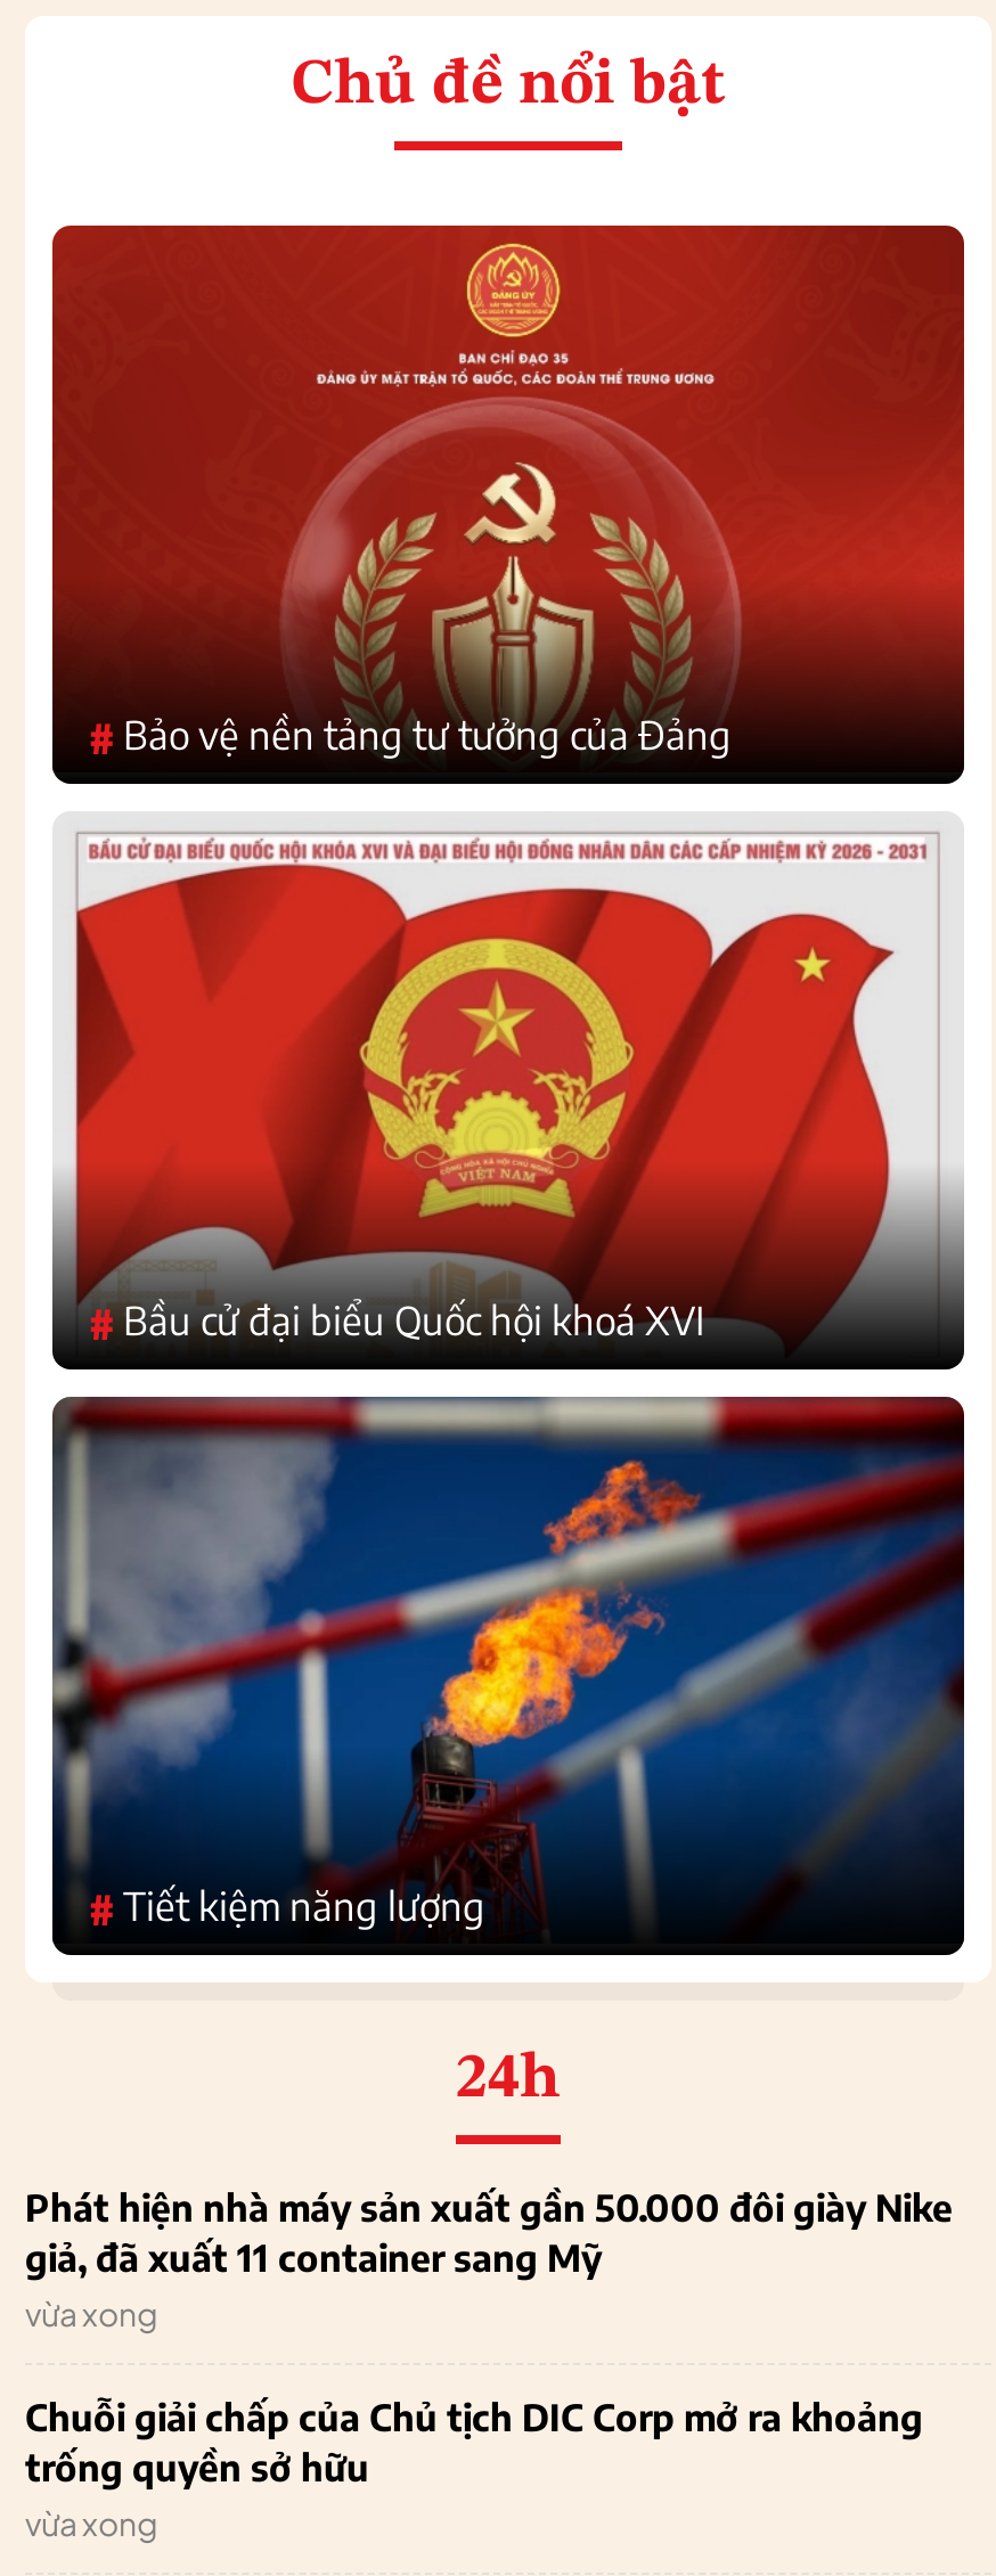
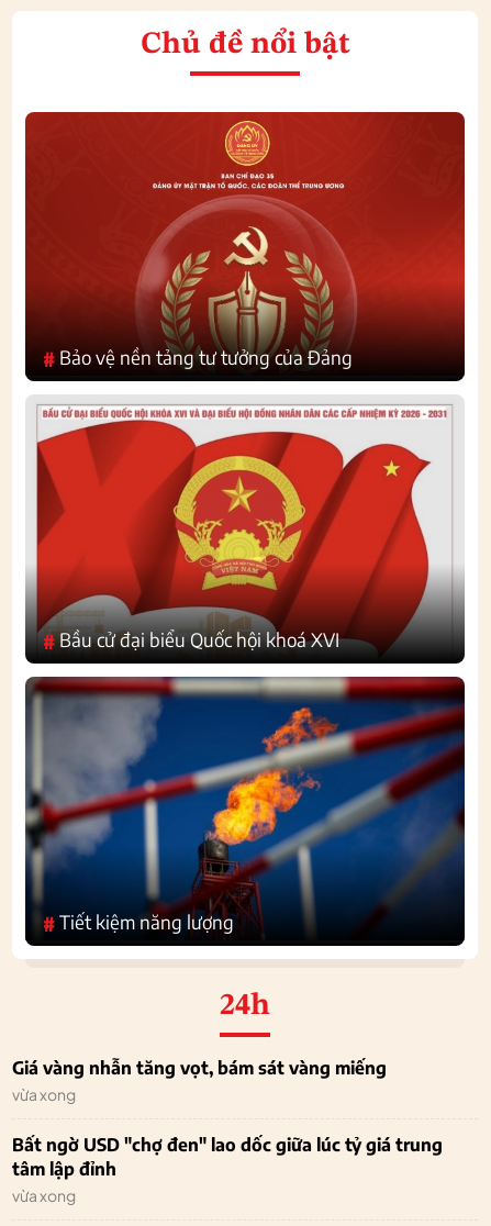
- Phát hiện nhà máy sản xuất gần 50.000 đôi giày Nike
- giả, đã xuất 11 container sang Mỹ
+ Giá vàng nhẫn tăng vọt, bám sát vàng miếng

- Chuỗi giải chấp của Chủ tịch DIC Corp mở ra khoảng
- trống quyền sở hữu
+ Bất ngờ USD "chợ đen" lao dốc giữa lúc tỷ giá trung
+ tâm lập đỉnh
